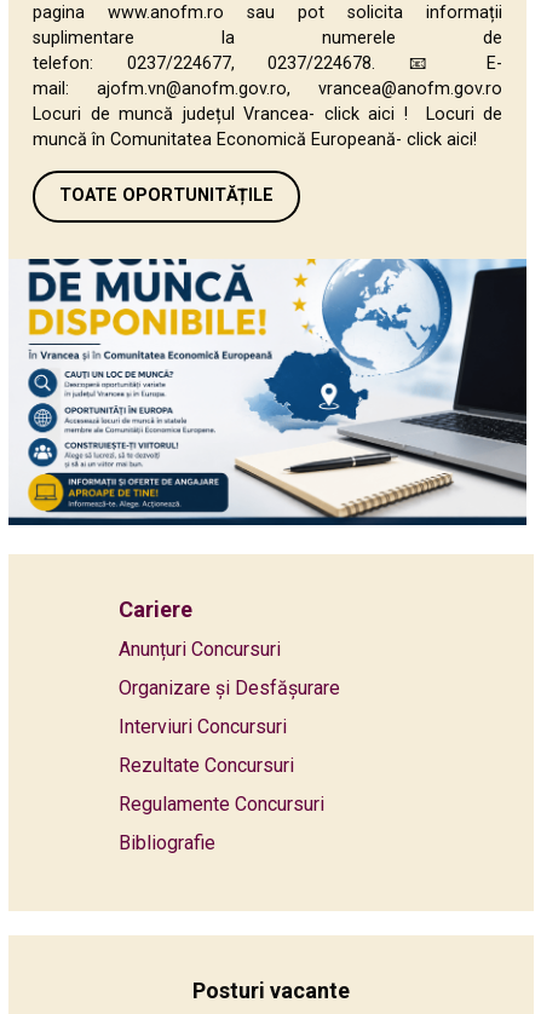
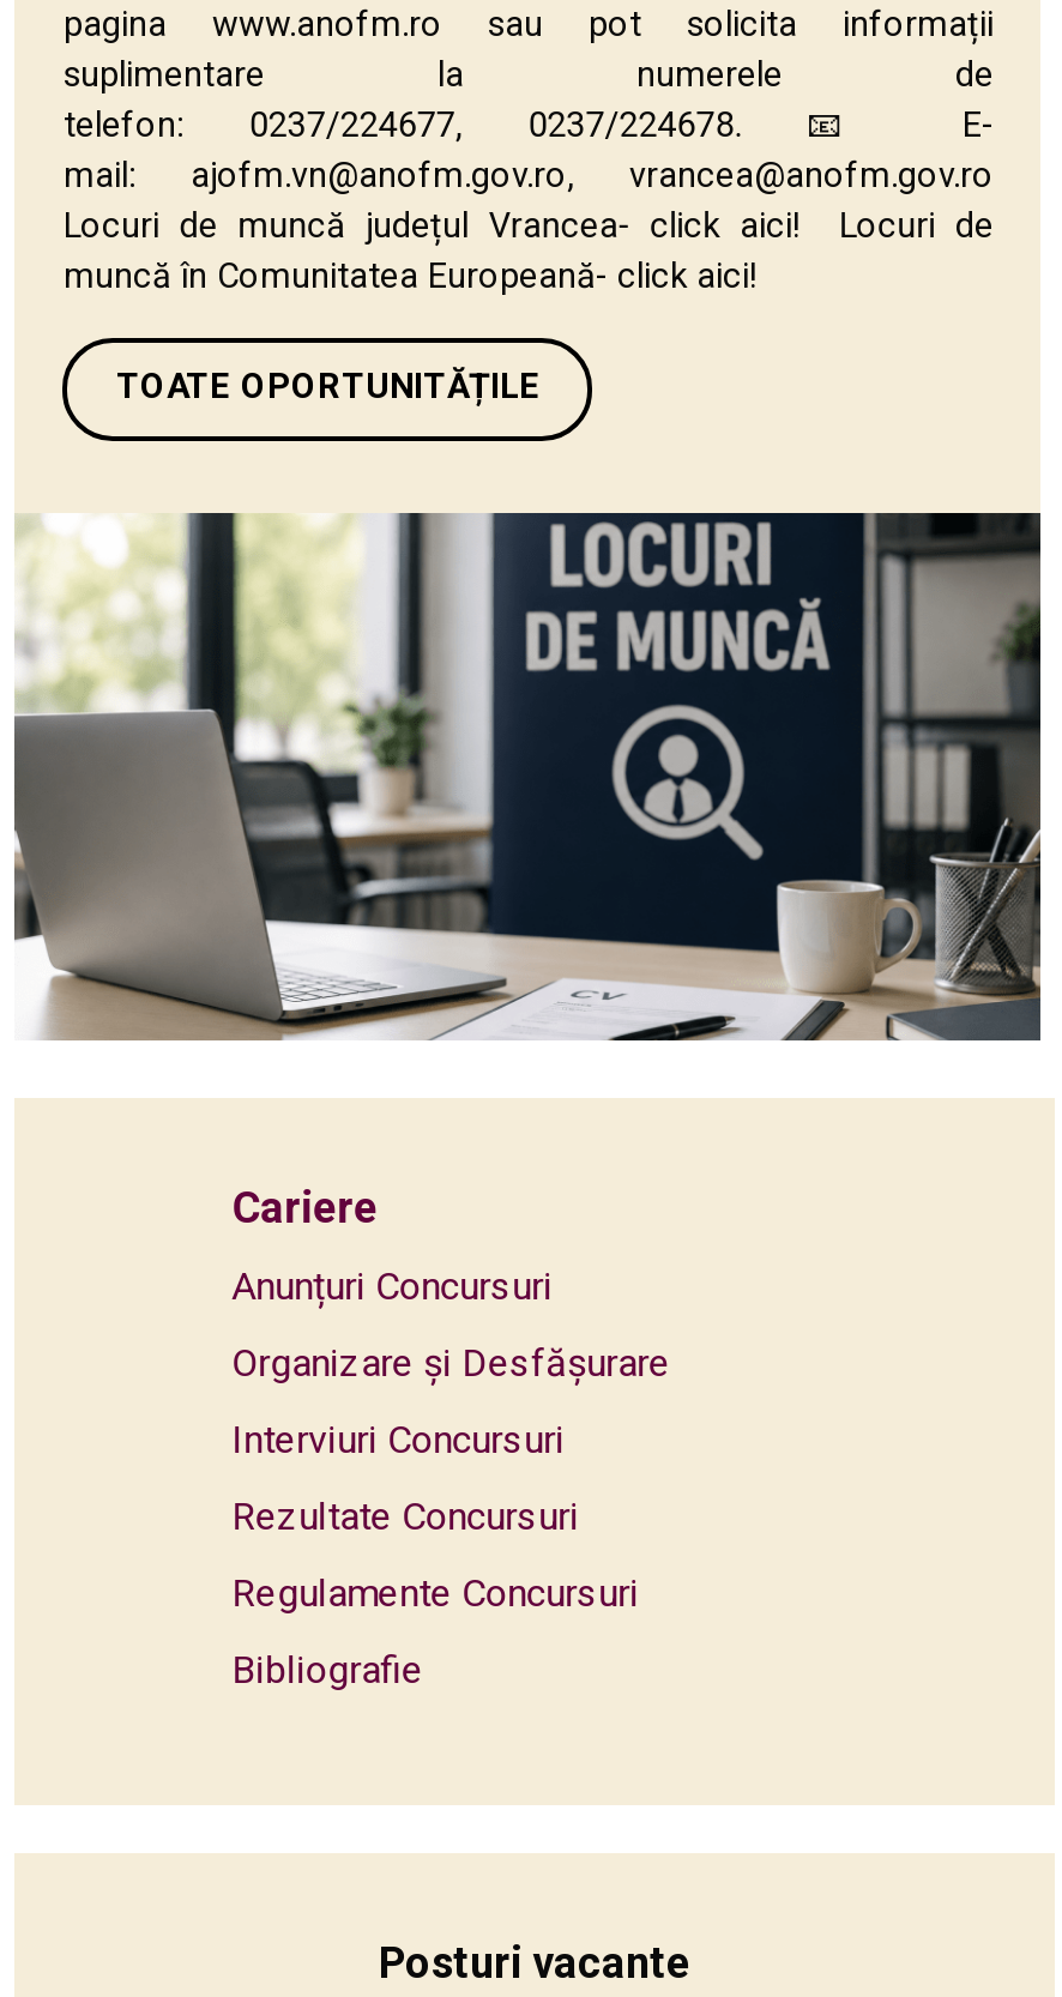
- Locuri de muncă județul Vrancea- click aici ! Locuri de
- muncă în Comunitatea Economică Europeană- click aici!
+ Locuri de muncă județul Vrancea- click aici! Locuri de
+ muncă în Comunitatea Europeană- click aici!

- [image]
+ [image]
